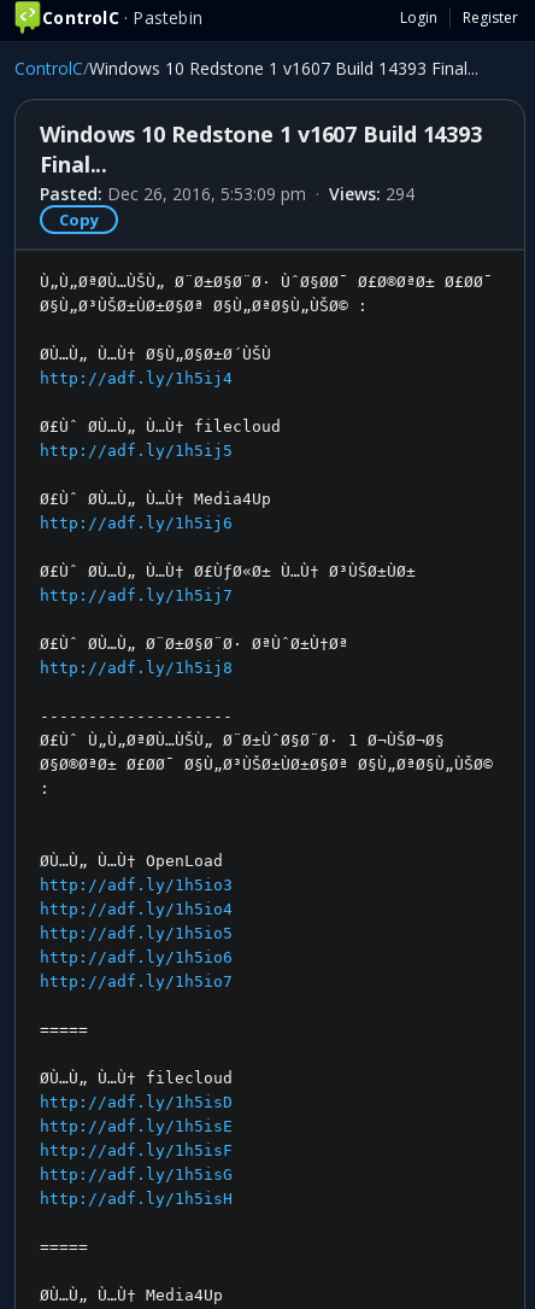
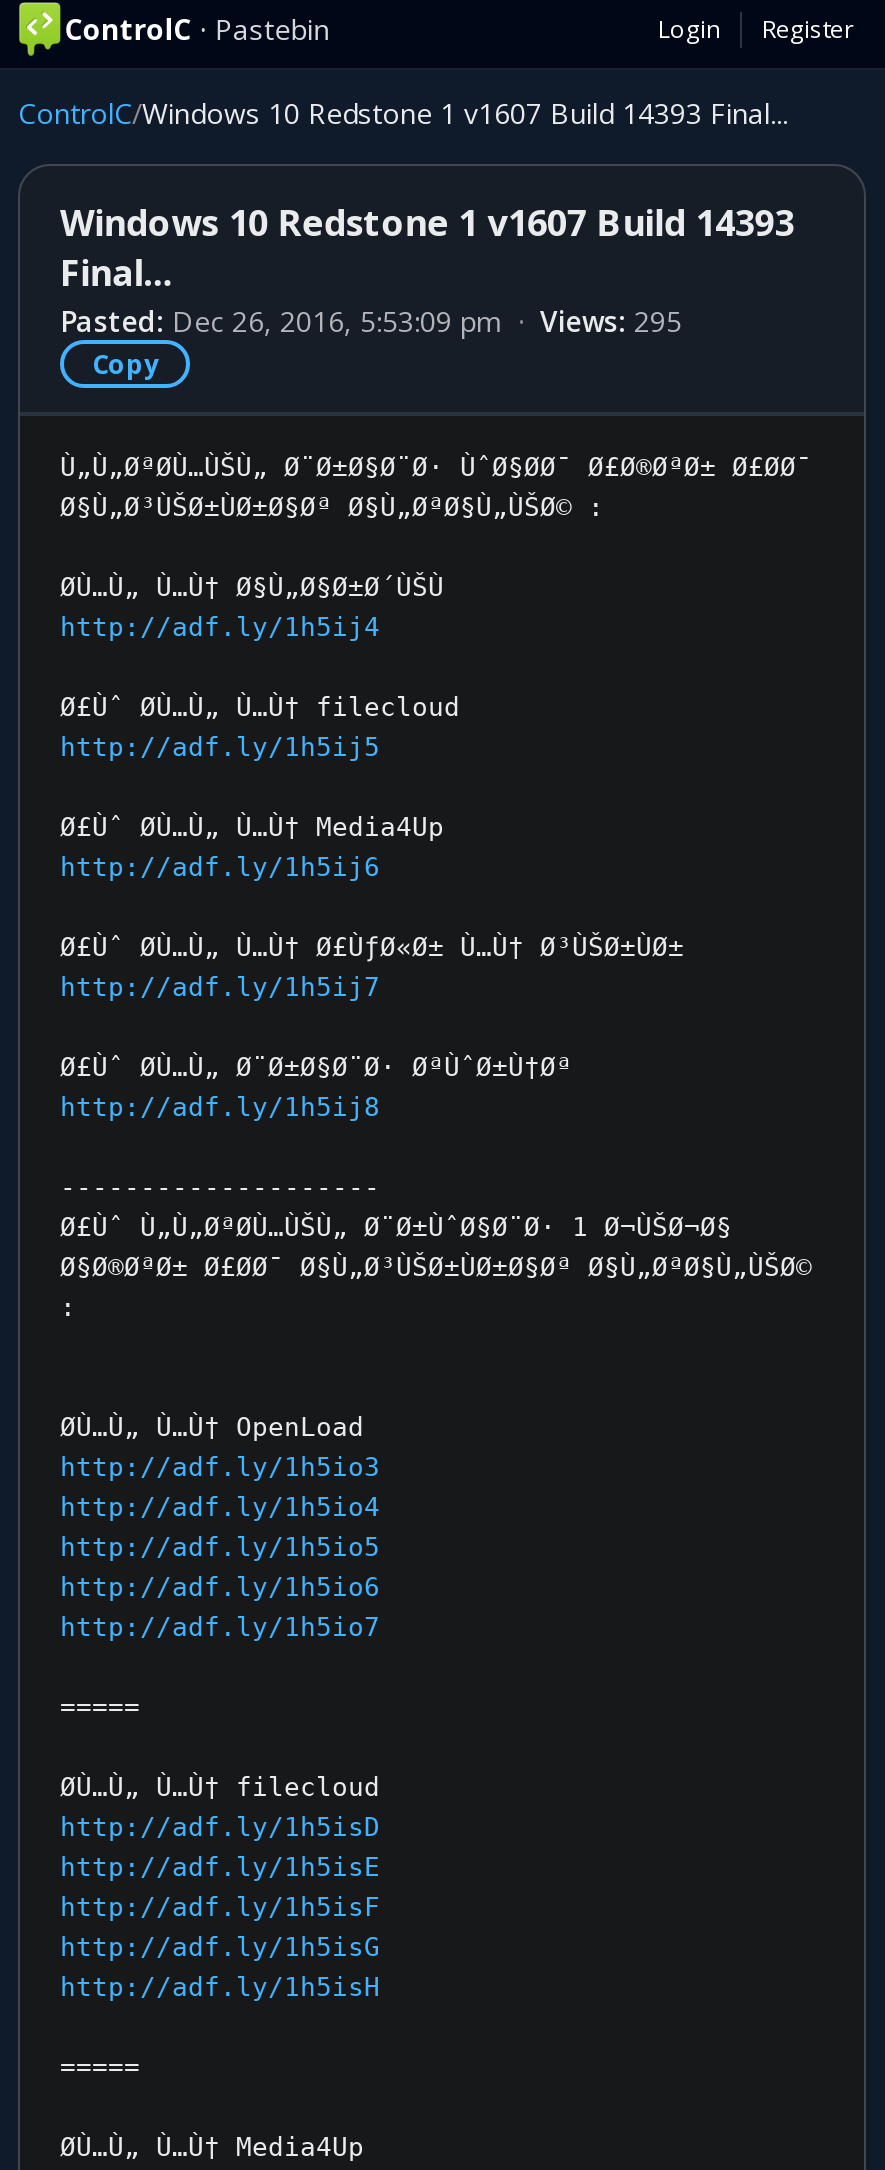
- Pasted: Dec 26, 2016, 5:53:09 pm · Views: 294
+ Pasted: Dec 26, 2016, 5:53:09 pm · Views: 295
